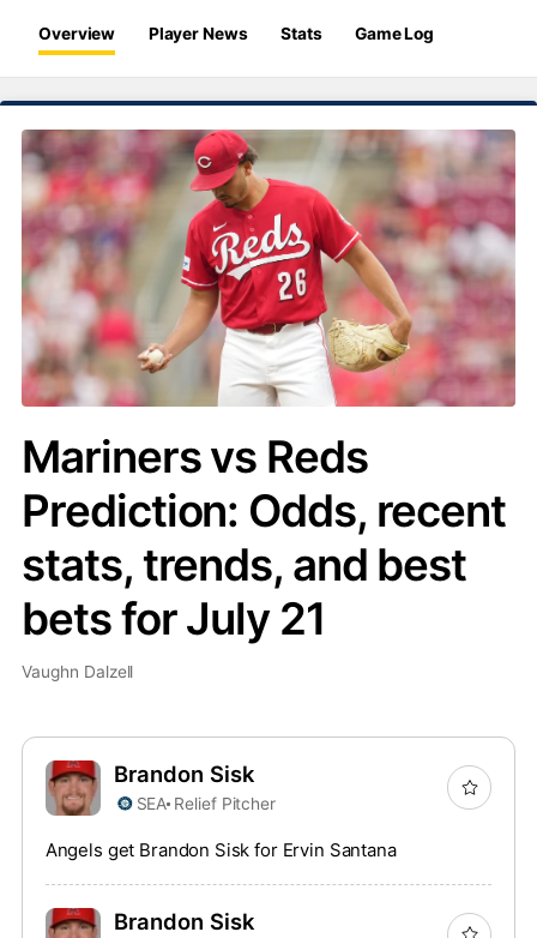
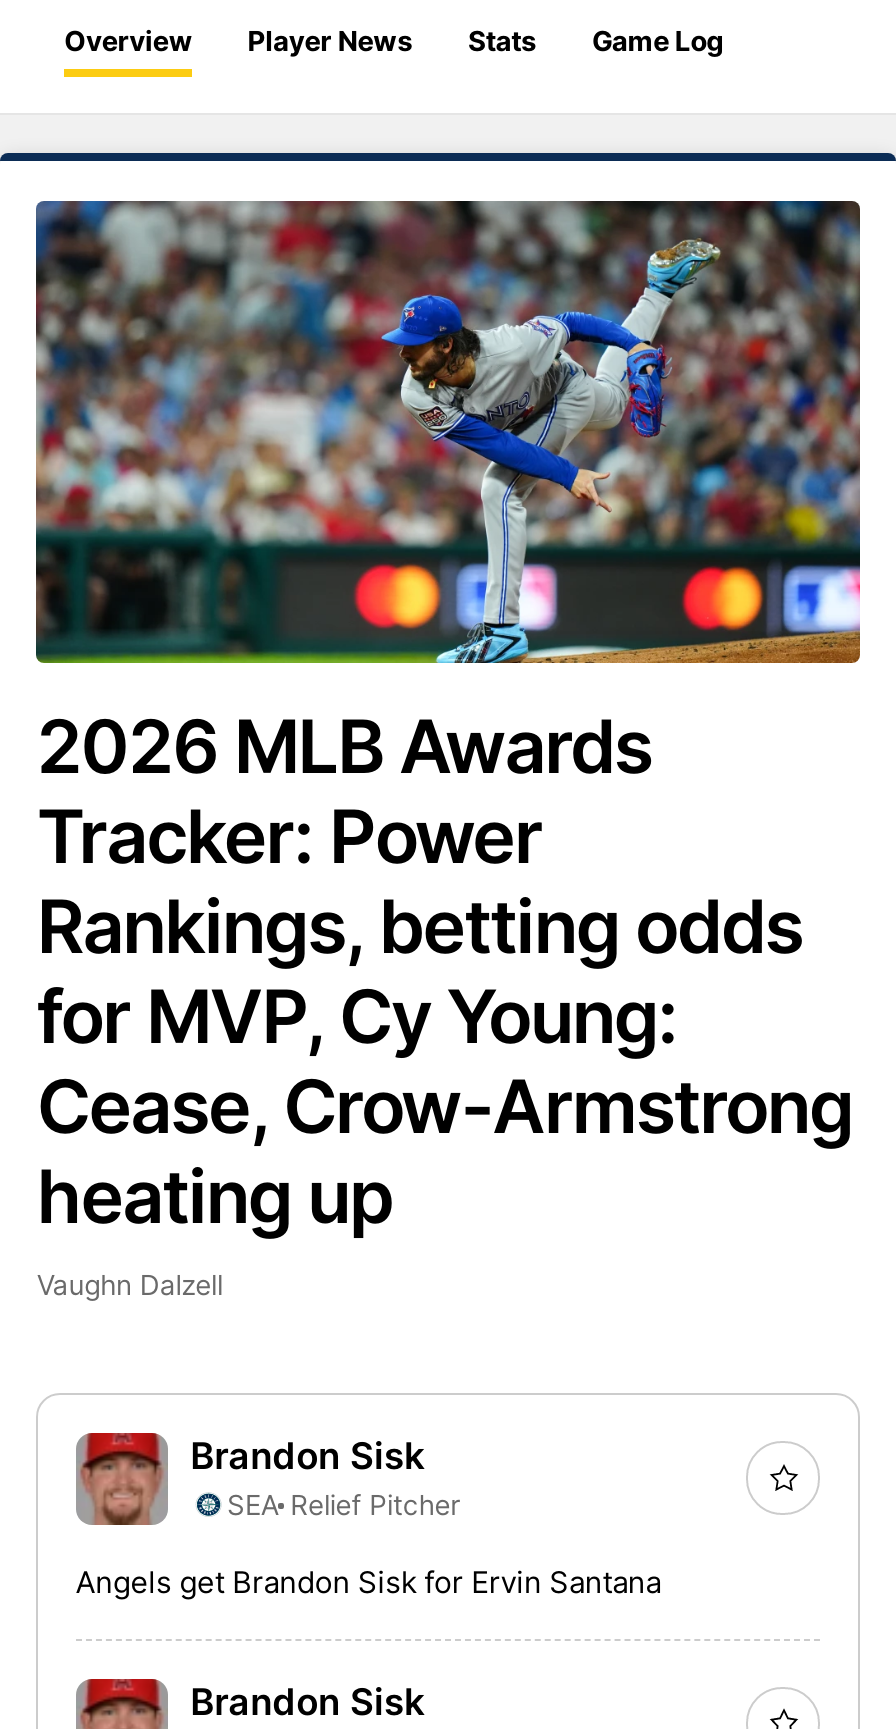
- [image]
- Mariners vs Reds
- Prediction: Odds, recent
- stats, trends, and best
- bets for July 21
+ [image]
+ 2026 MLB Awards
+ Tracker: Power
+ Rankings, betting odds
+ for MVP, Cy Young:
+ Cease, Crow-Armstrong
+ heating up
